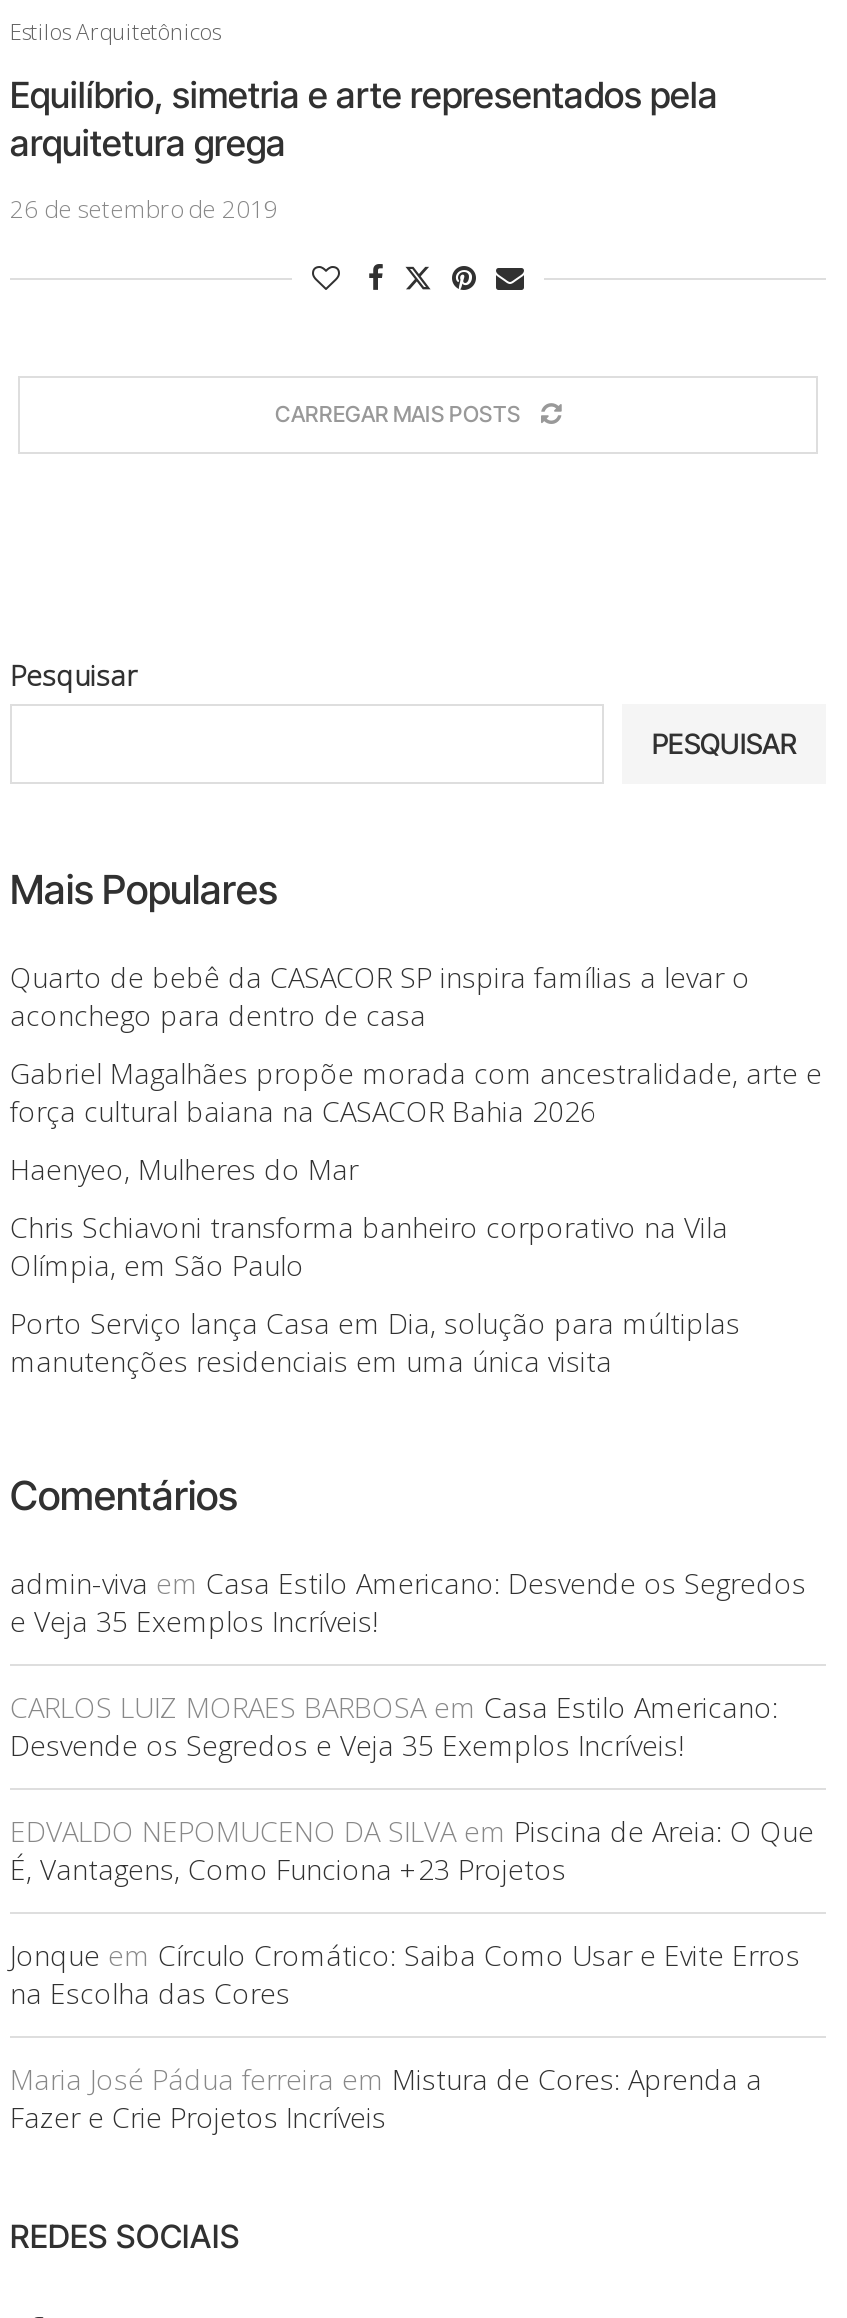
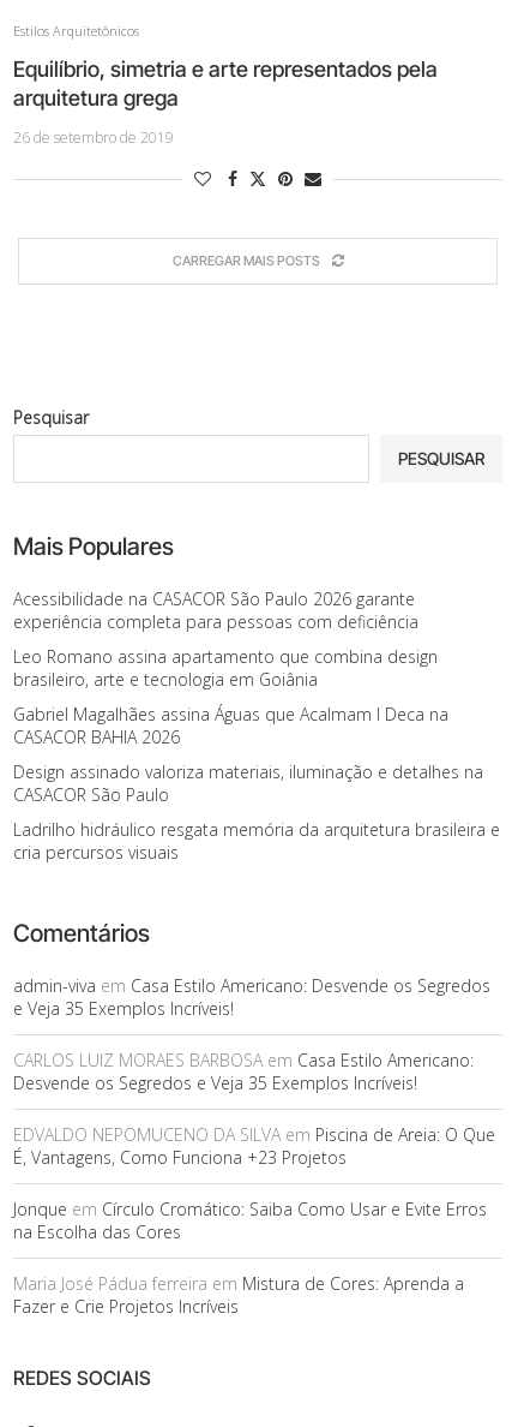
- Quarto de bebê da CASACOR SP inspira famílias a levar o
- aconchego para dentro de casa
+ Acessibilidade na CASACOR São Paulo 2026 garante
+ experiência completa para pessoas com deficiência

- Gabriel Magalhães propõe morada com ancestralidade, arte e
- força cultural baiana na CASACOR Bahia 2026
+ Leo Romano assina apartamento que combina design
+ brasileiro, arte e tecnologia em Goiânia

- Haenyeo, Mulheres do Mar
+ Gabriel Magalhães assina Águas que Acalmam I Deca na
+ CASACOR BAHIA 2026

- Chris Schiavoni transforma banheiro corporativo na Vila
- Olímpia, em São Paulo
+ Design assinado valoriza materiais, iluminação e detalhes na
+ CASACOR São Paulo

- Porto Serviço lança Casa em Dia, solução para múltiplas
- manutenções residenciais em uma única visita
+ Ladrilho hidráulico resgata memória da arquitetura brasileira e
+ cria percursos visuais
